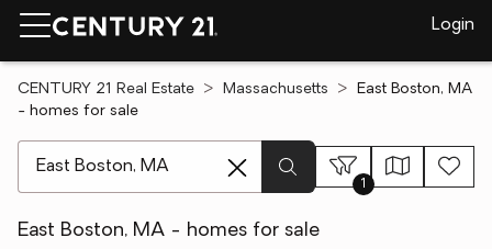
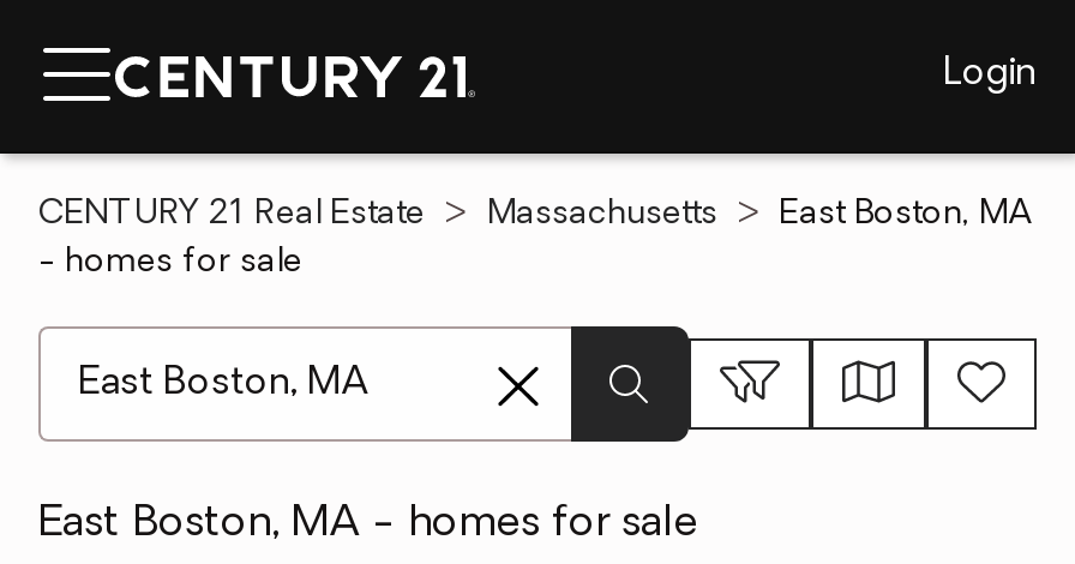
- 1
